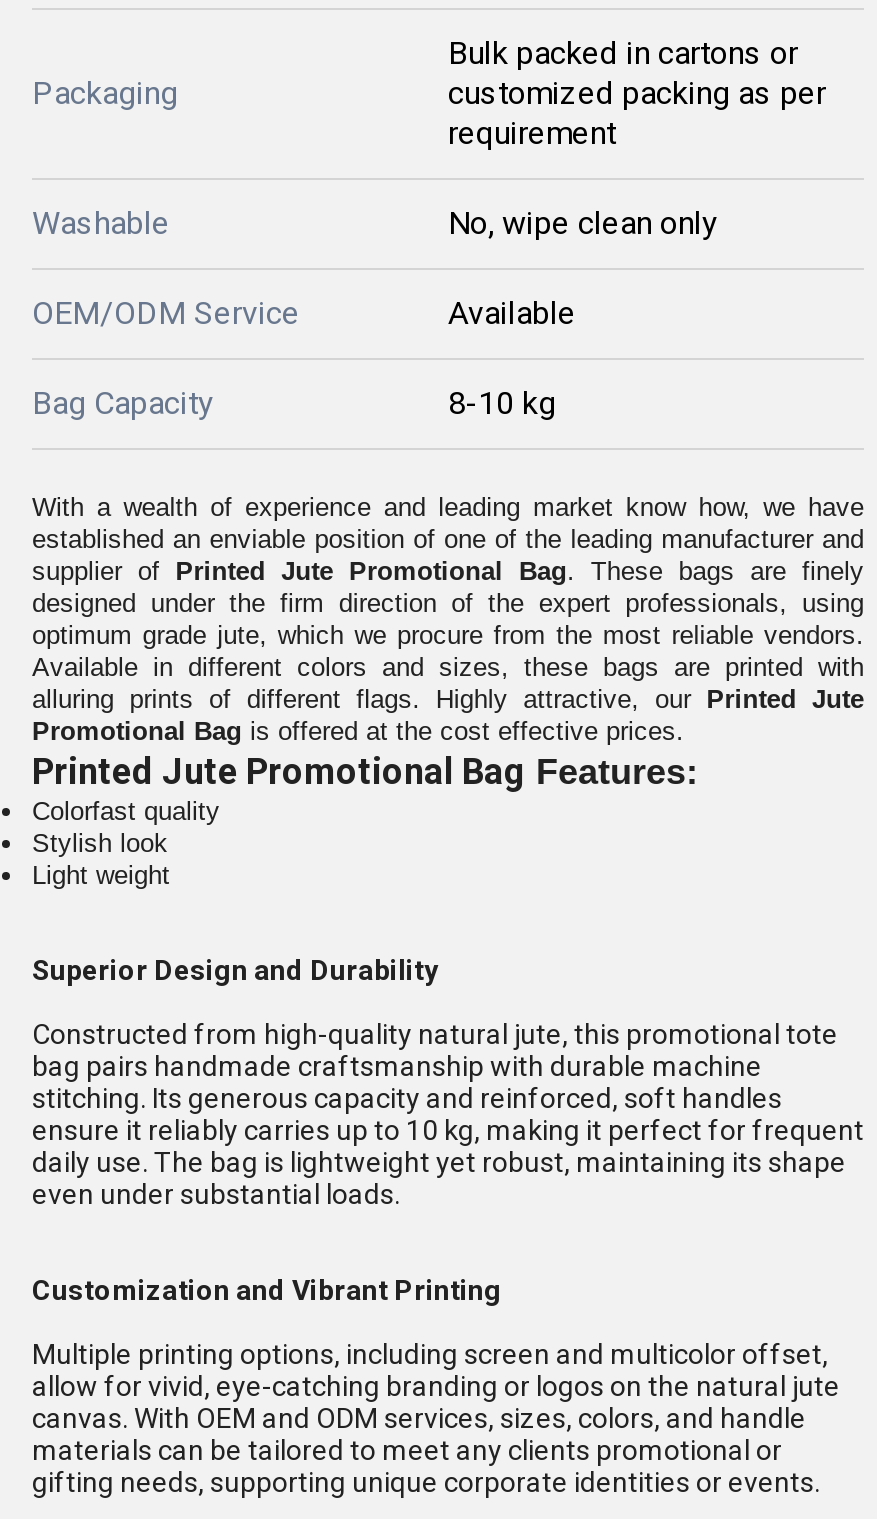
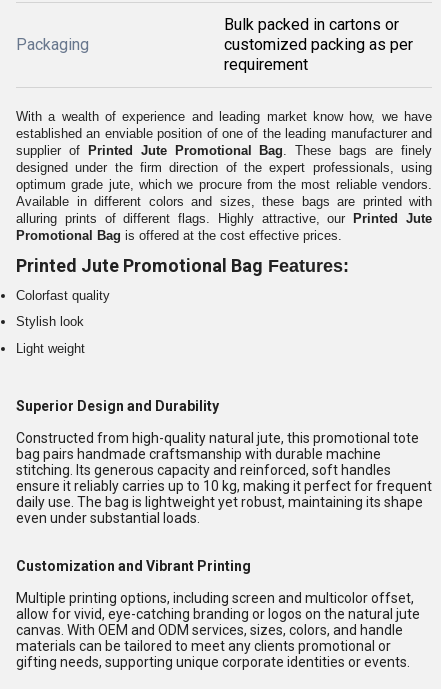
- Washable
- No, wipe clean only
- OEM/ODM Service
- Available
- Bag Capacity
- 8-10 kg

moved up: With a wealth of experience and leading market know how, we have | established an enviable position of one of the leading manufacturer and | supplier of Printed Jute Promotional Bag. These bags are finely | designed under the firm direction of the expert professionals, using | optimum grade jute, which we procure from the most reliable vendors. | Available in different colors and sizes, these bags are printed with | alluring prints of different flags. Highly attractive, our Printed Jute | Promotional Bag is offered at the cost effective prices.

moved up: Printed Jute Promotional Bag Features:

moved up: Colorfast quality

moved up: Stylish look
